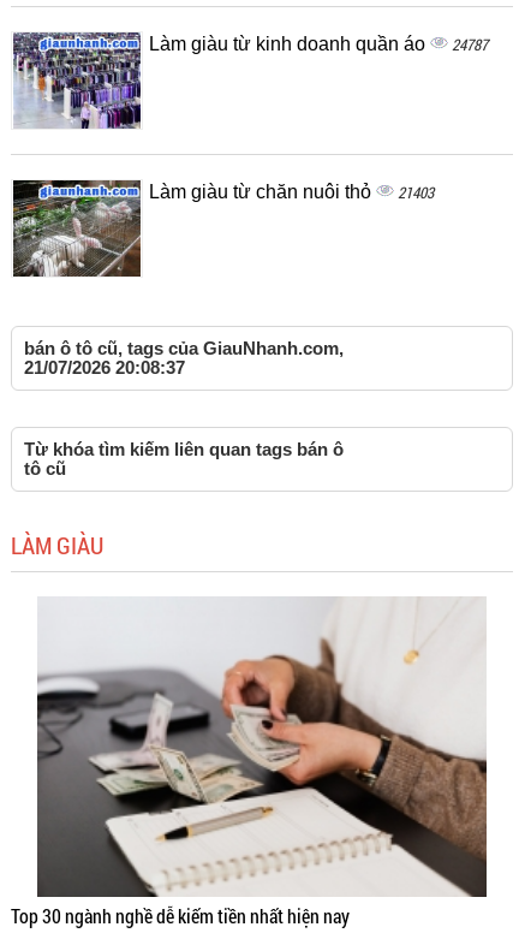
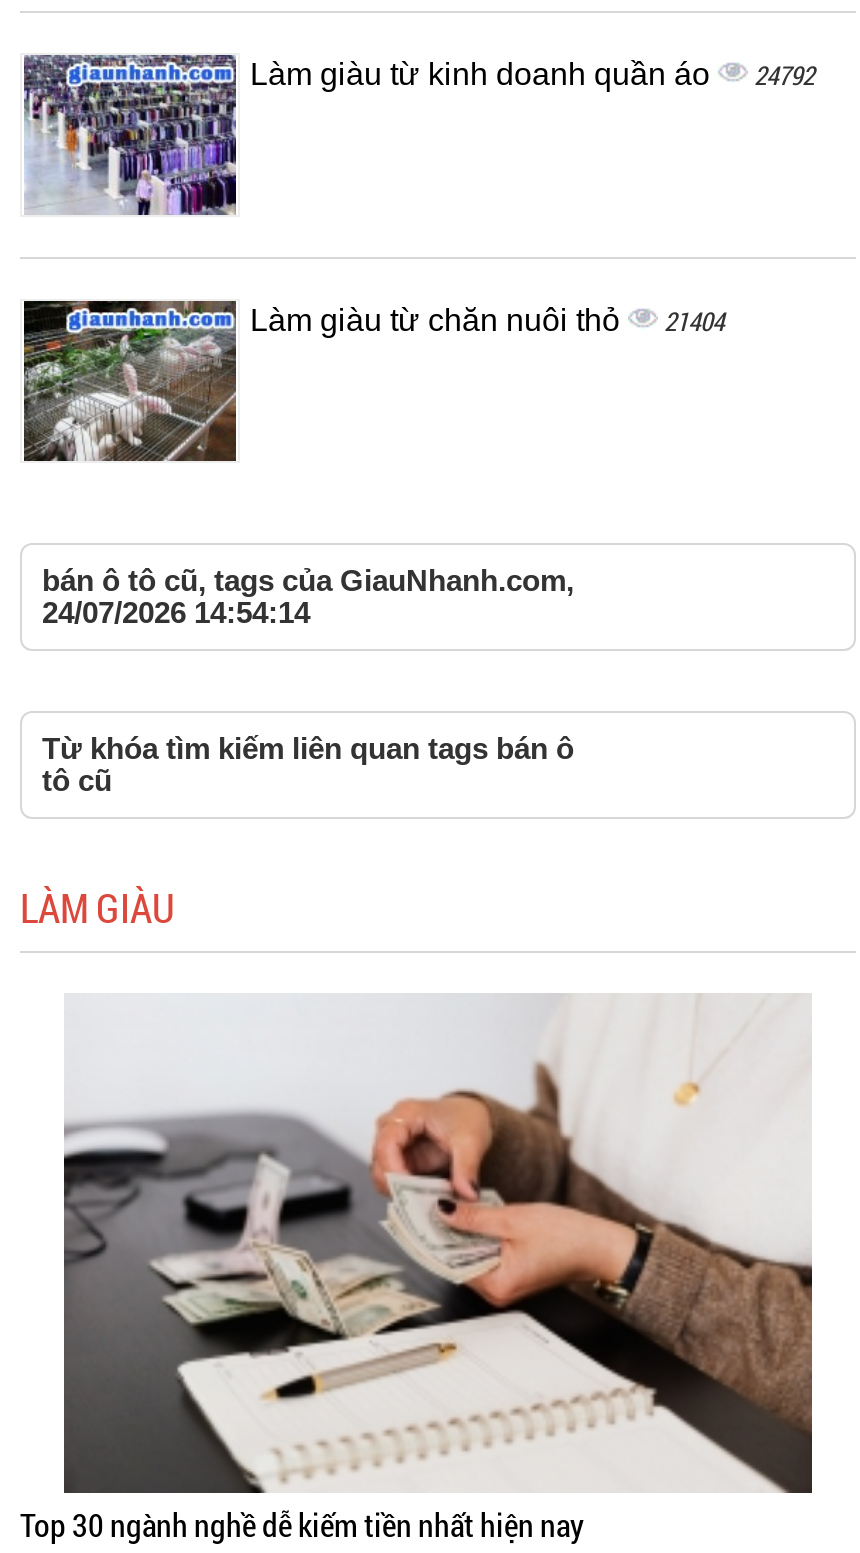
- Làm giàu từ kinh doanh quần áo 24787
+ Làm giàu từ kinh doanh quần áo 24792

- Làm giàu từ chăn nuôi thỏ 21403
+ Làm giàu từ chăn nuôi thỏ 21404

- 21/07/2026 20:08:37
+ 24/07/2026 14:54:14
